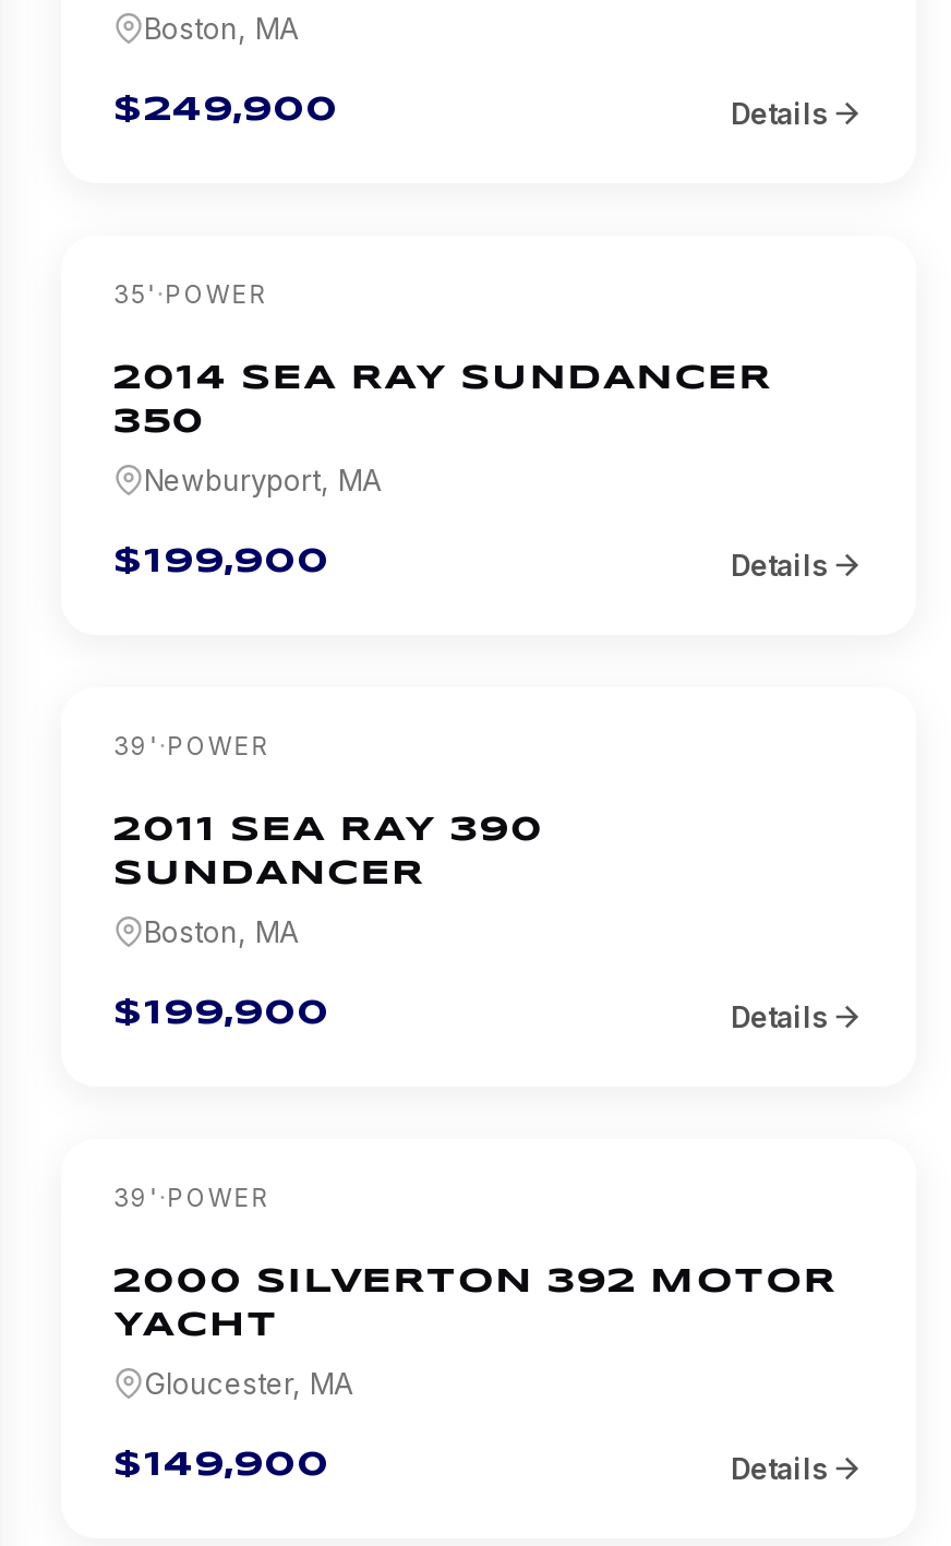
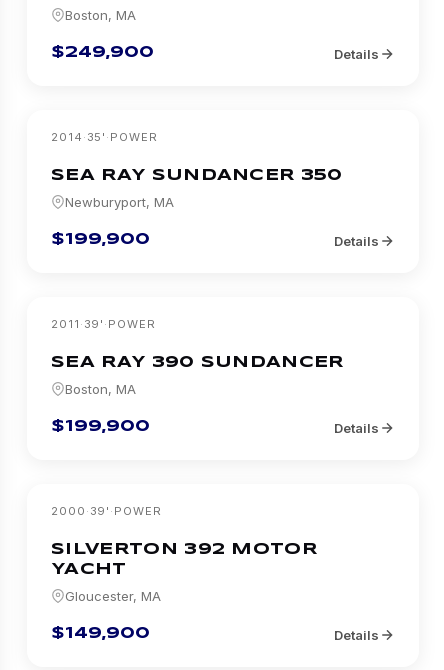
- 35 ' · POWER
+ 2014 · 35 ' · POWER

- 2014 SEA RAY SUNDANCER
- 350
+ SEA RAY SUNDANCER 350

- 39 ' · POWER
+ 2011 · 39 ' · POWER

- 2011 SEA RAY 390
- SUNDANCER
+ SEA RAY 390 SUNDANCER

- 39 ' · POWER
+ 2000 · 39 ' · POWER

- 2000 SILVERTON 392 MOTOR
+ SILVERTON 392 MOTOR
